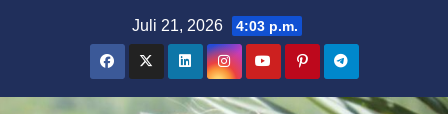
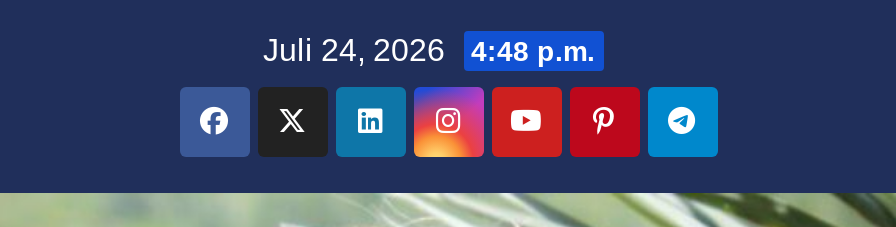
- Juli 21, 2026 4:03 p.m.
+ Juli 24, 2026 4:48 p.m.
